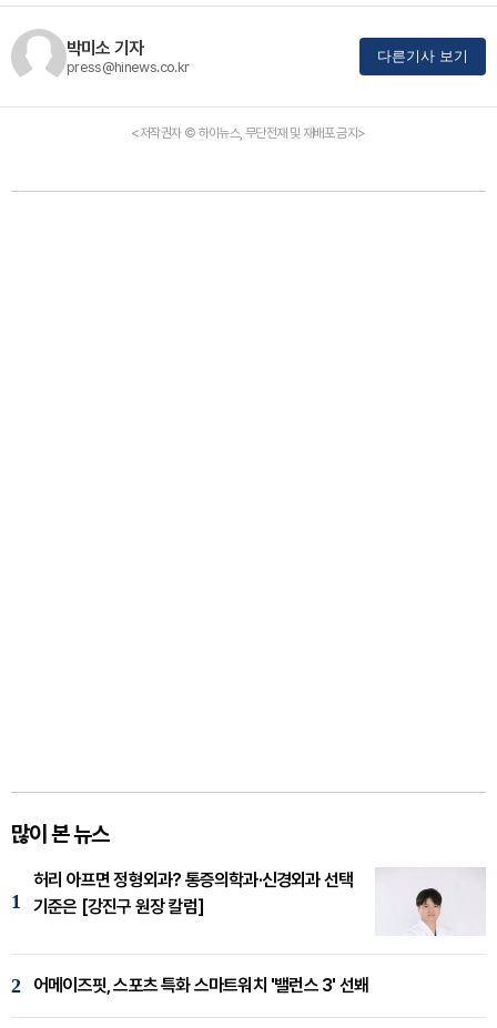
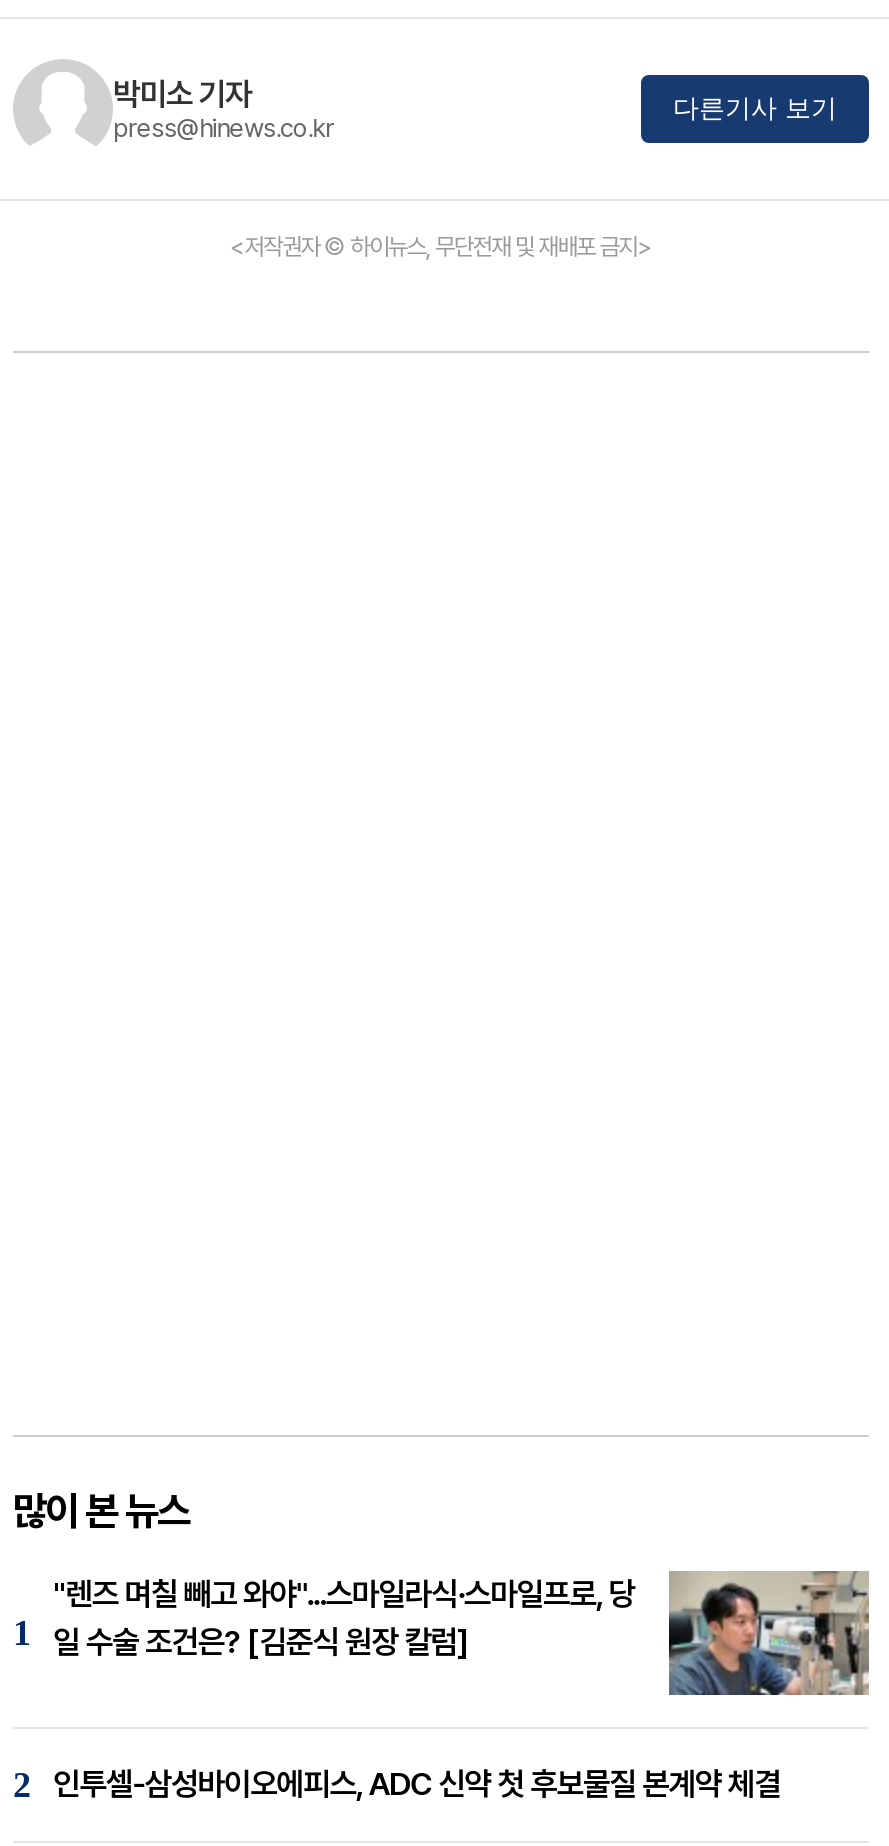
- [image]
- 허리 아프면 정형외과? 통증의학과·신경외과 선택
- 기준은 [강진구 원장 칼럼]
+ [image]
+ "렌즈 며칠 빼고 와야"...스마일라식·스마일프로, 당
+ 일 수술 조건은? [김준식 원장 칼럼]

- 어메이즈핏, 스포츠 특화 스마트워치 '밸런스 3' 선봬
+ 인투셀-삼성바이오에피스, ADC 신약 첫 후보물질 본계약 체결
